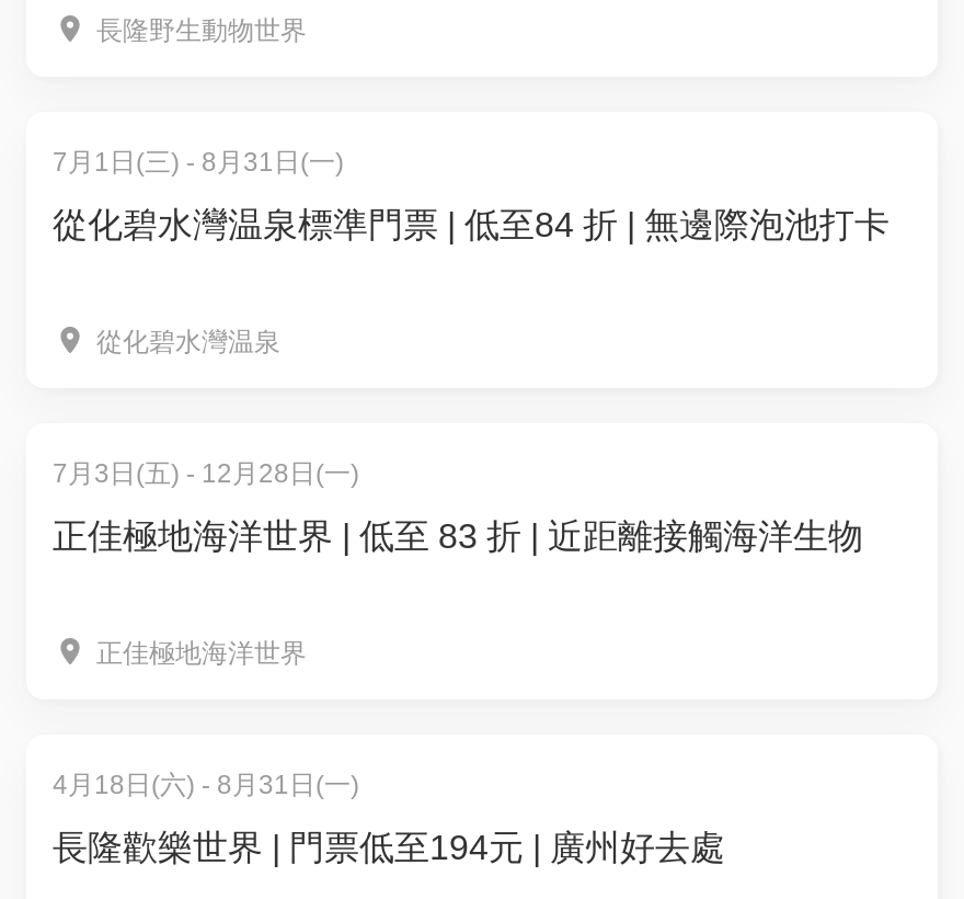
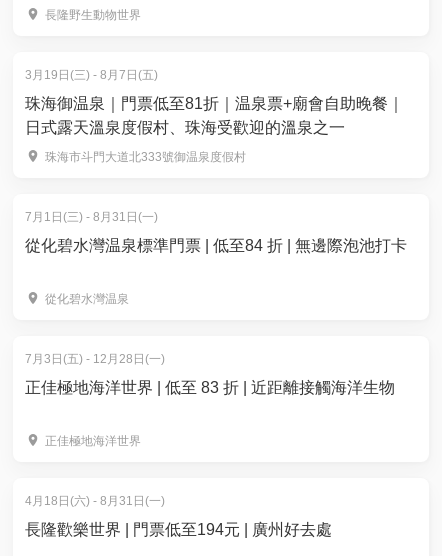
+ 3月19日(三) - 8月7日(五)
+ 珠海御温泉｜門票低至81折｜温泉票+廟會自助晚餐｜
+ 日式露天溫泉度假村、珠海受歡迎的溫泉之一
+ 珠海市斗門大道北333號御温泉度假村
